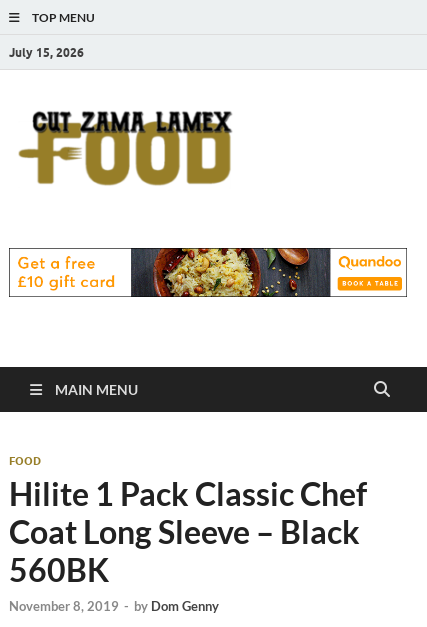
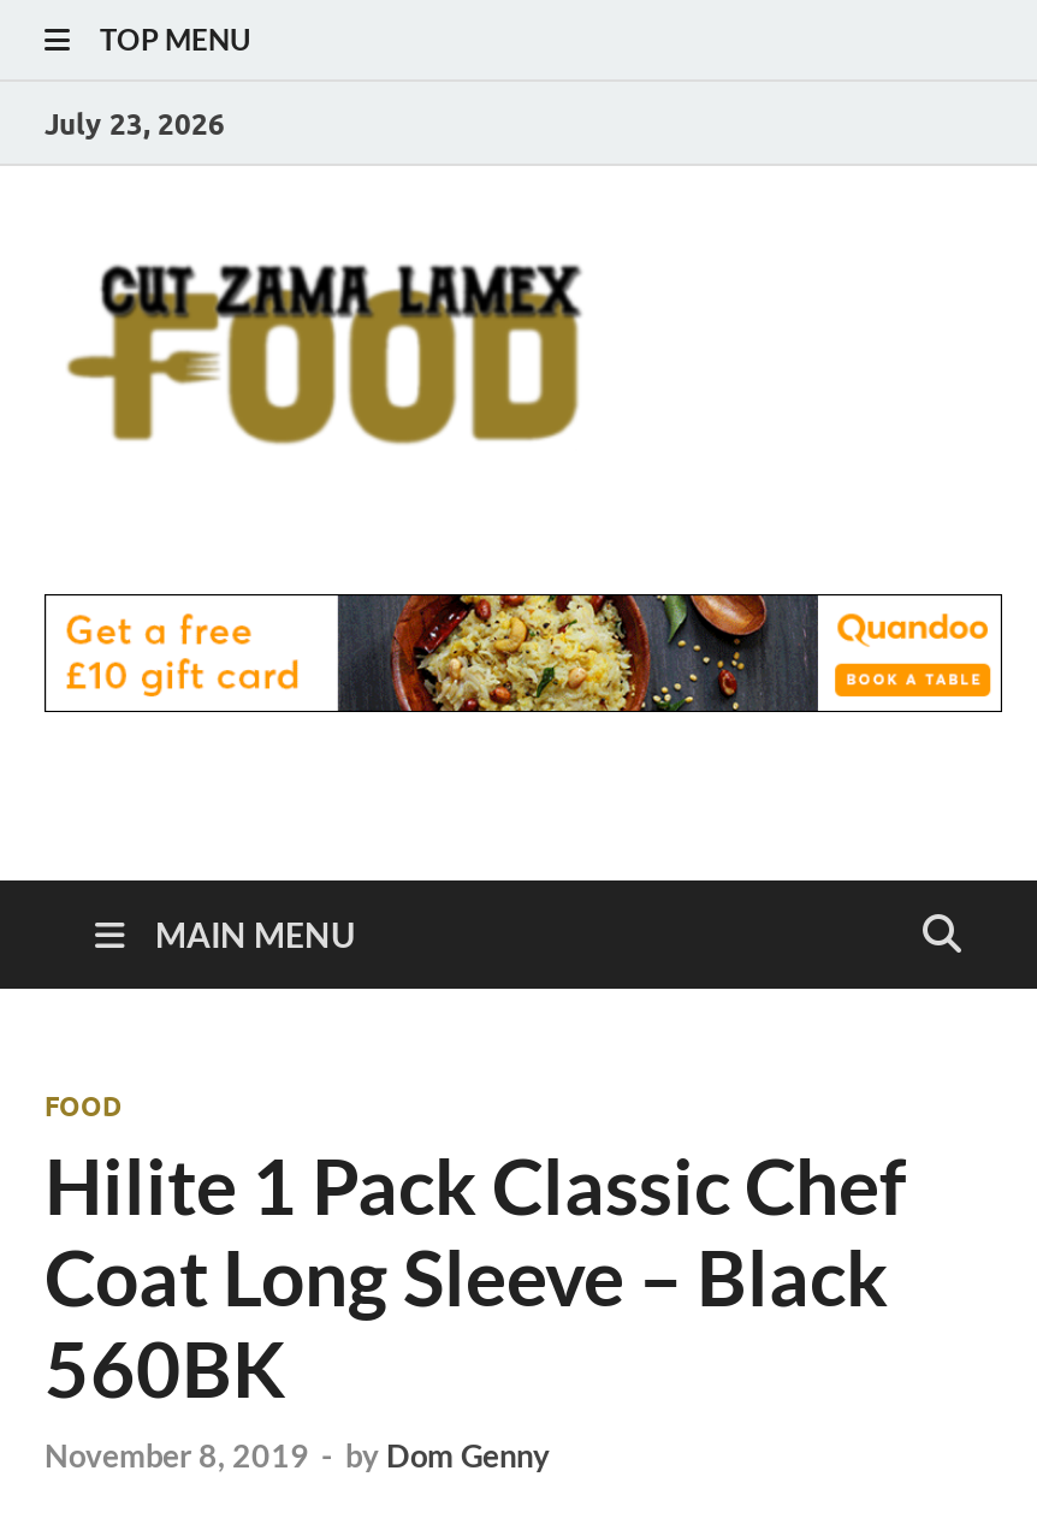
- July 15, 2026
+ July 23, 2026
